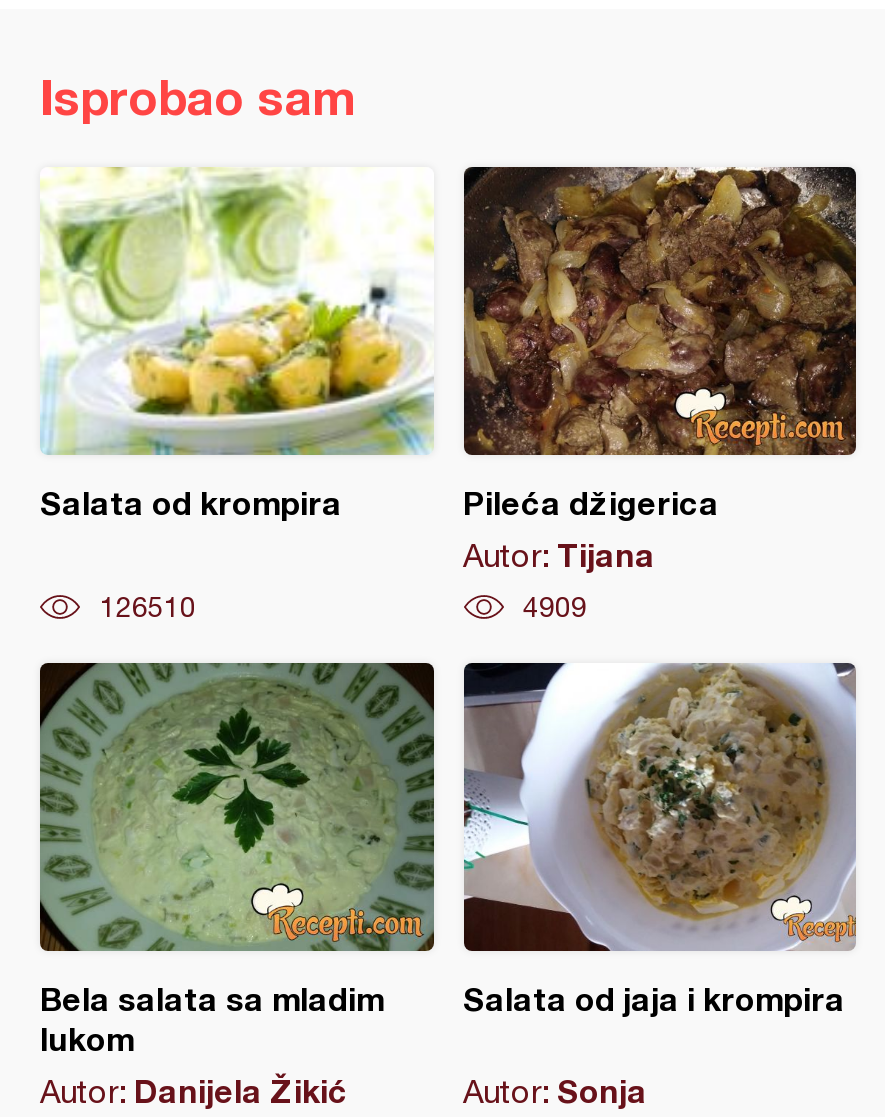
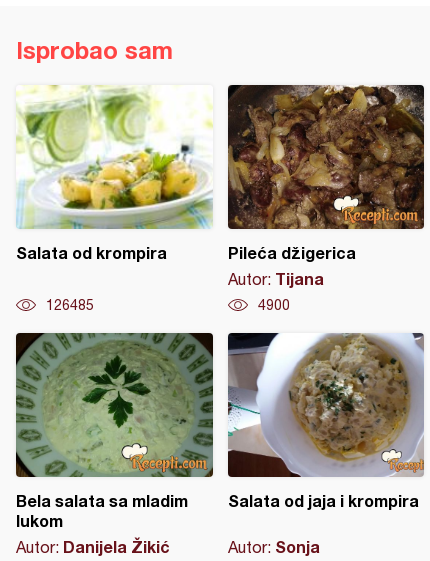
- 126510
+ 126485

- 4909
+ 4900
